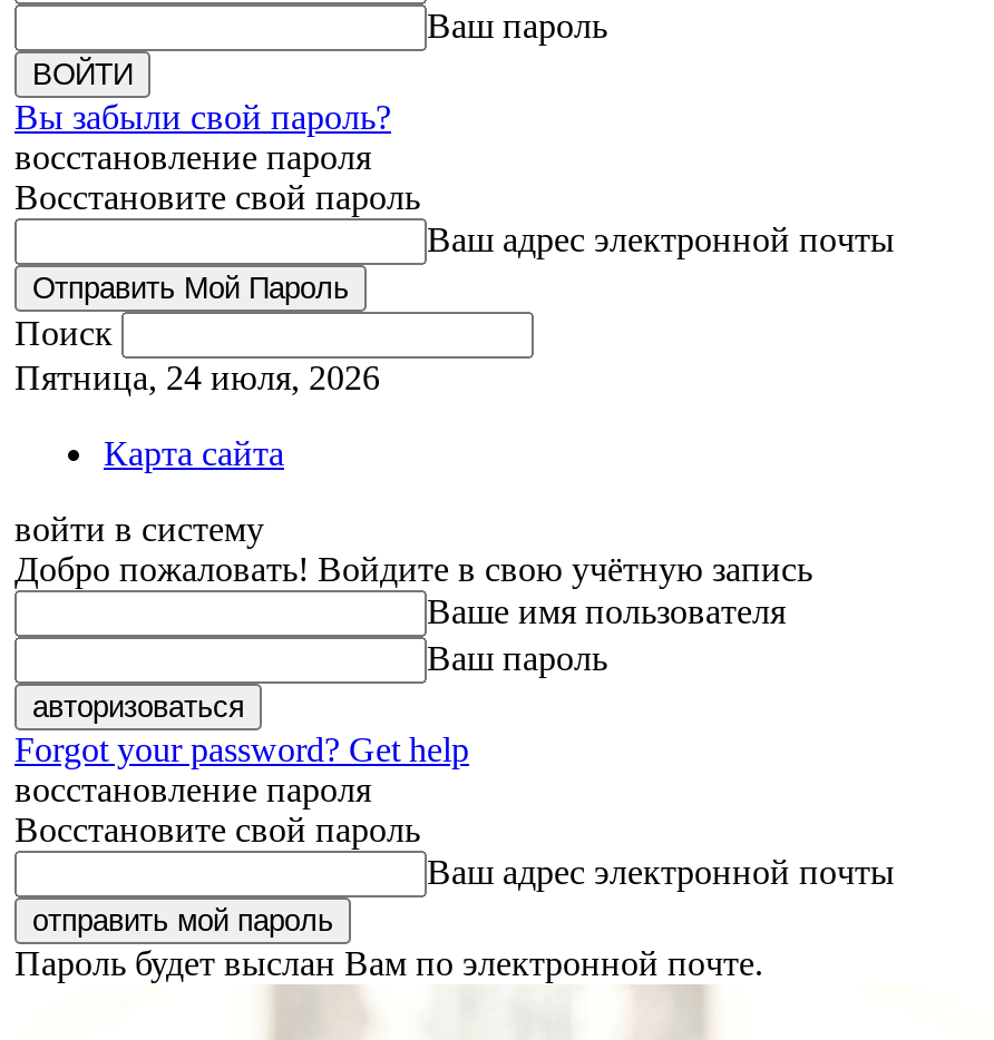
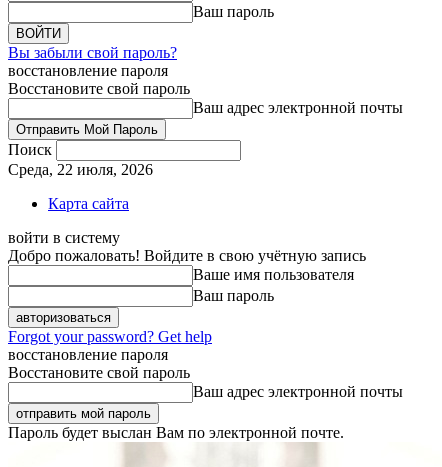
- Пятница, 24 июля, 2026
+ Среда, 22 июля, 2026
